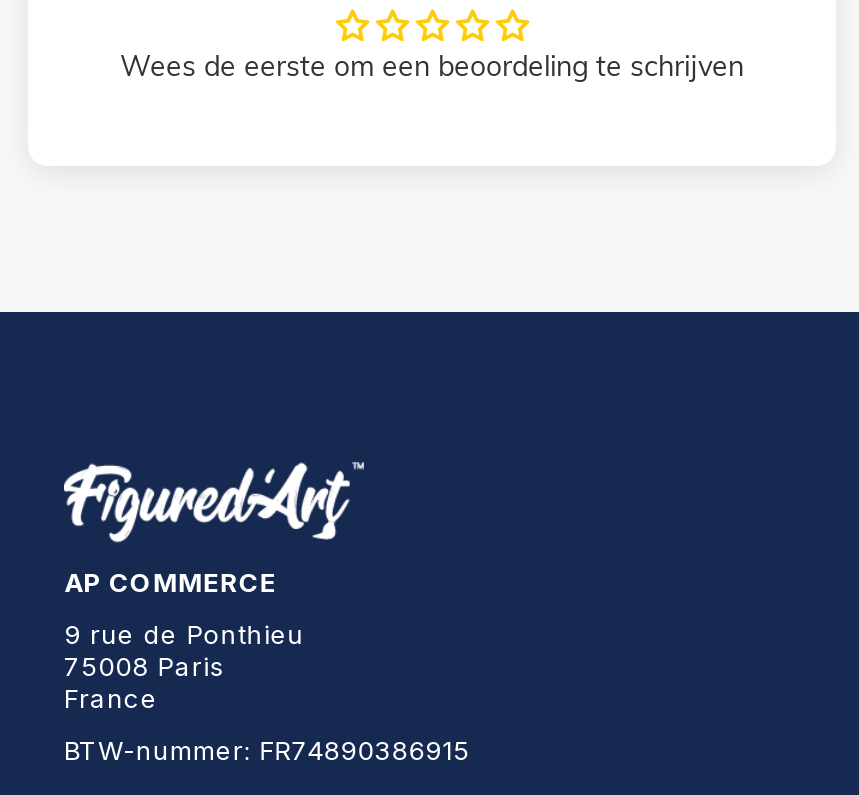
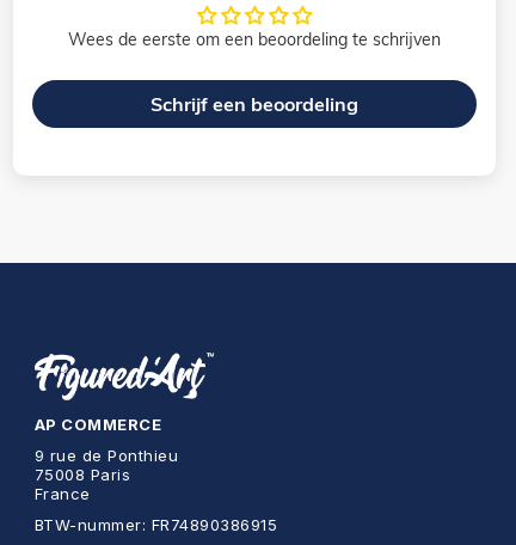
+ Schrijf een beoordeling
